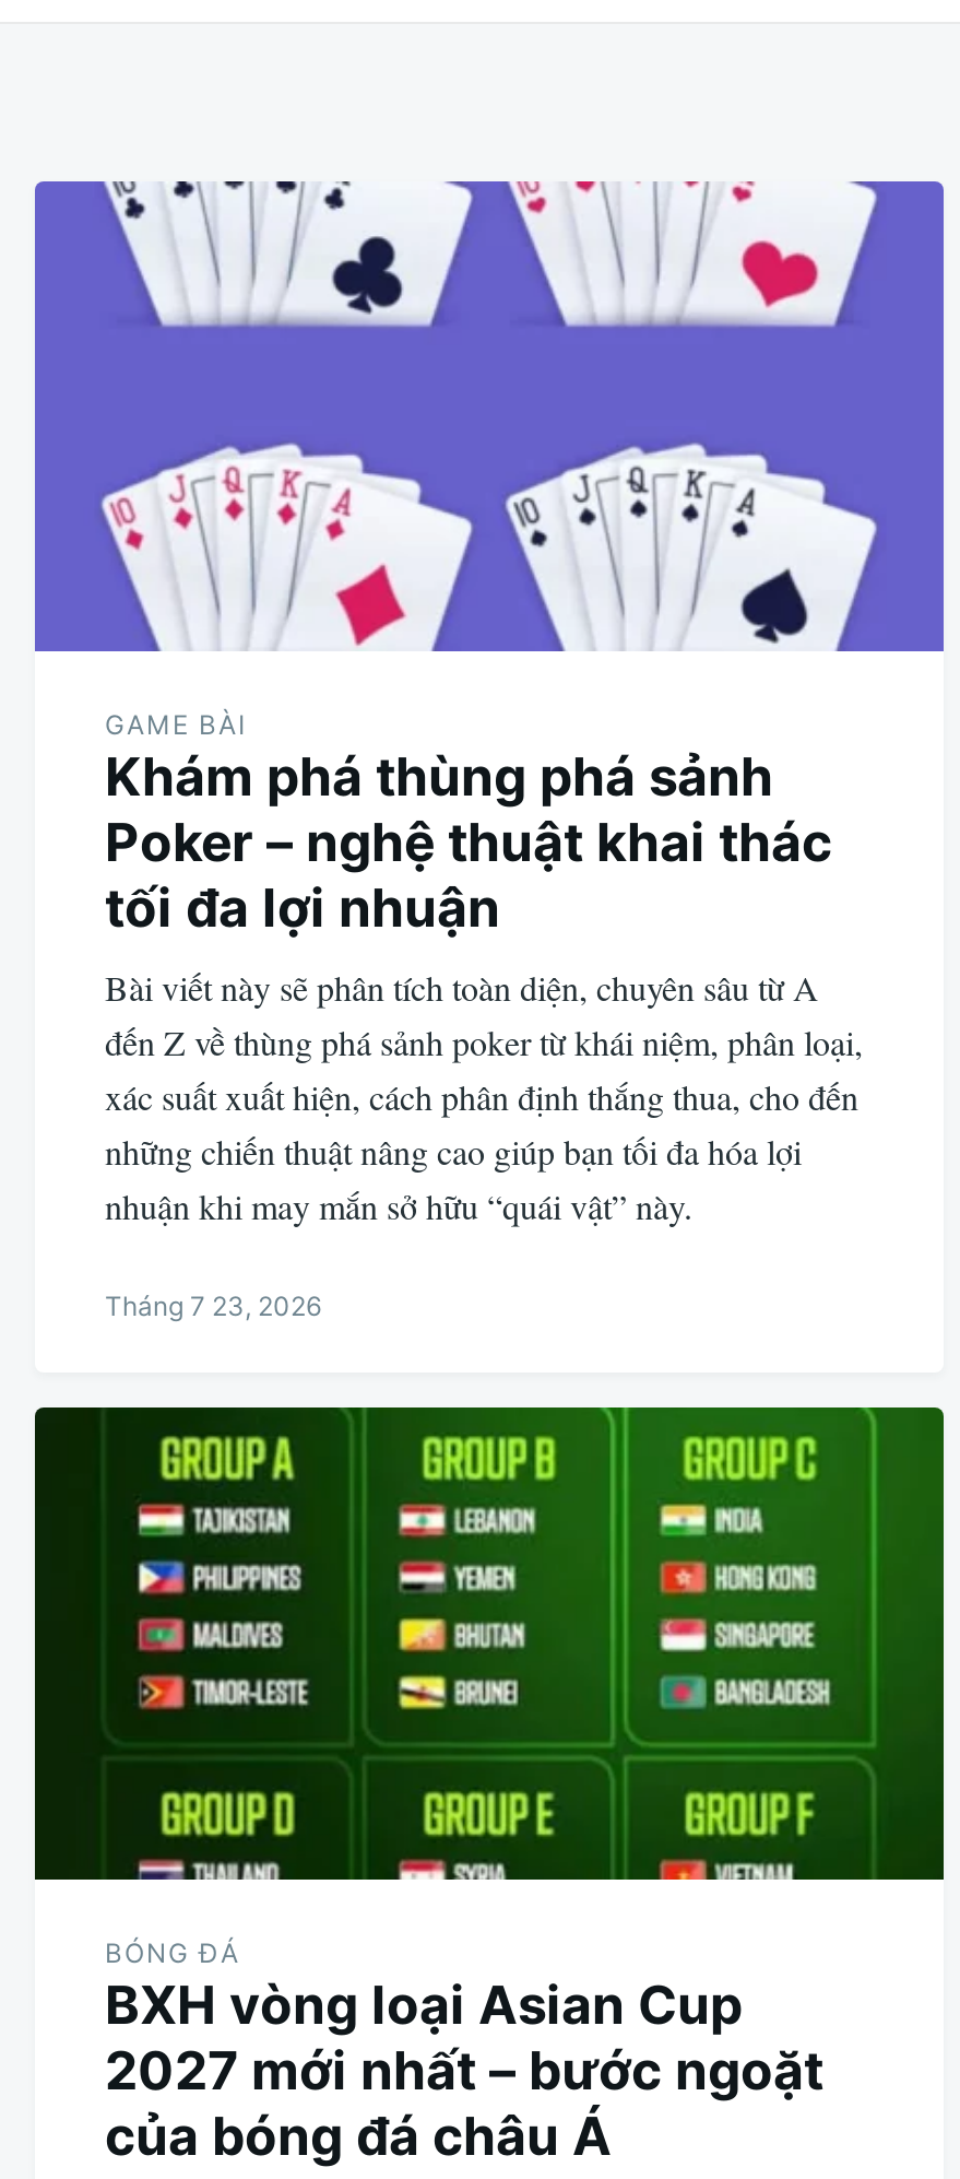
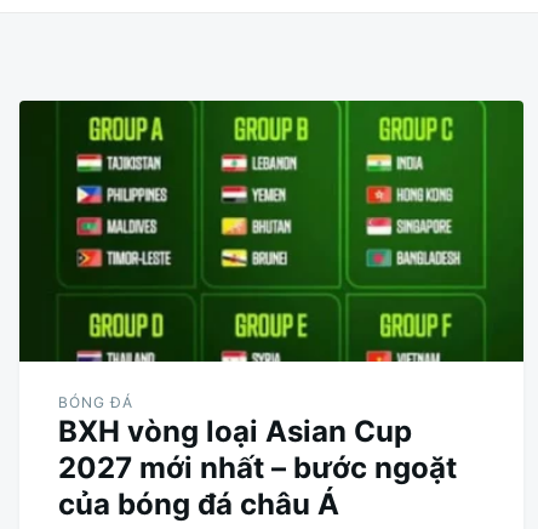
- [image]
- GAME BÀI
- Khám phá thùng phá sảnh
- Poker – nghệ thuật khai thác
- tối đa lợi nhuận
- Bài viết này sẽ phân tích toàn diện, chuyên sâu từ A
- đến Z về thùng phá sảnh poker từ khái niệm, phân loại,
- xác suất xuất hiện, cách phân định thắng thua, cho đến
- những chiến thuật nâng cao giúp bạn tối đa hóa lợi
- nhuận khi may mắn sở hữu “quái vật” này.
- Tháng 7 23, 2026
